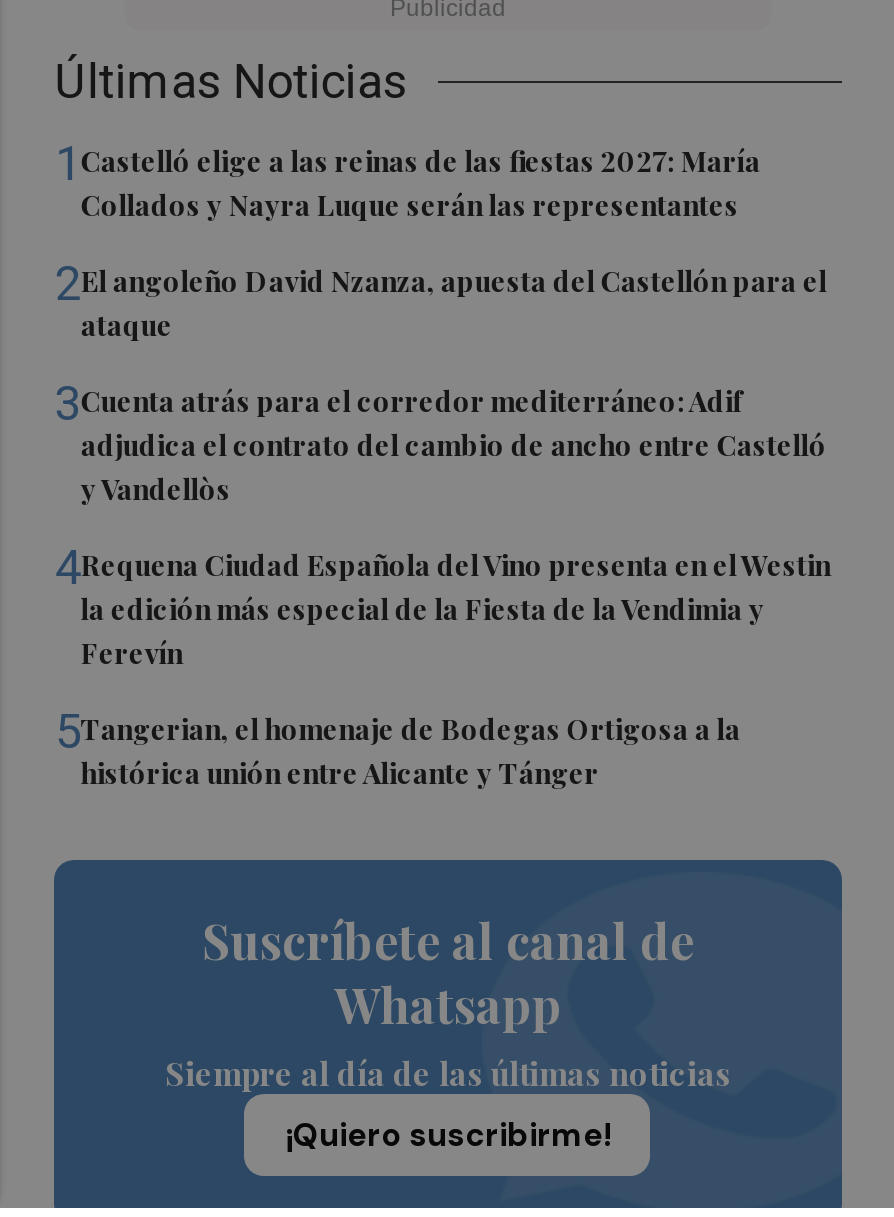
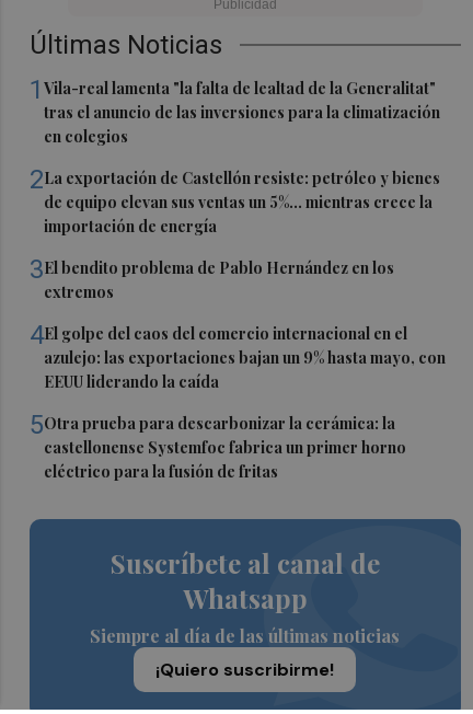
- 1 Castelló elige a las reinas de las fiestas 2027: María
- Collados y Nayra Luque serán las representantes
+ 1 Vila-real lamenta "la falta de lealtad de la Generalitat"
+ tras el anuncio de las inversiones para la climatización
+ en colegios

- 2El angoleño David Nzanza, apuesta del Castellón para el
- ataque
+ 2La exportación de Castellón resiste: petróleo y bienes
+ de equipo elevan sus ventas un 5%... mientras crece la
+ importación de energía

- 3Cuenta atrás para el corredor mediterráneo: Adif
- adjudica el contrato del cambio de ancho entre Castelló
- y Vandellòs
+ 3El bendito problema de Pablo Hernández en los
+ extremos

- 4Requena Ciudad Española del Vino presenta en el Westin
- la edición más especial de la Fiesta de la Vendimia y
- Ferevín
+ 4El golpe del caos del comercio internacional en el
+ azulejo: las exportaciones bajan un 9% hasta mayo, con
+ EEUU liderando la caída

- 5Tangerian, el homenaje de Bodegas Ortigosa a la
- histórica unión entre Alicante y Tánger
+ 5Otra prueba para descarbonizar la cerámica: la
+ castellonense Systemfoc fabrica un primer horno
+ eléctrico para la fusión de fritas
